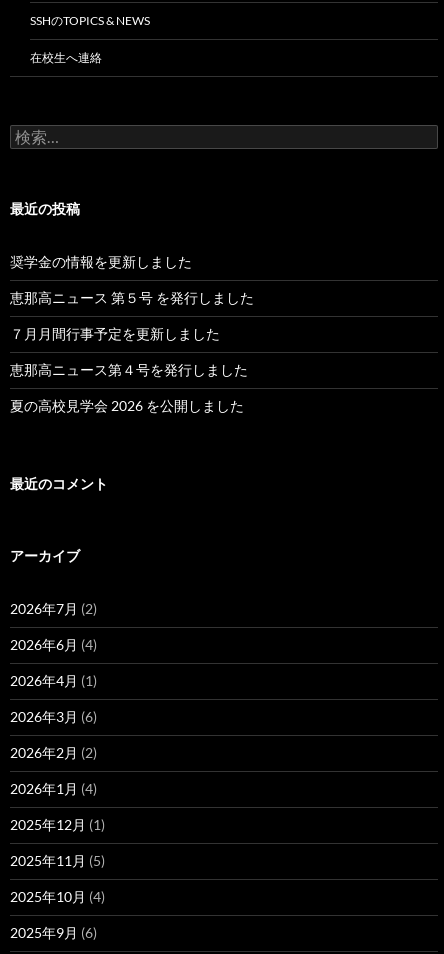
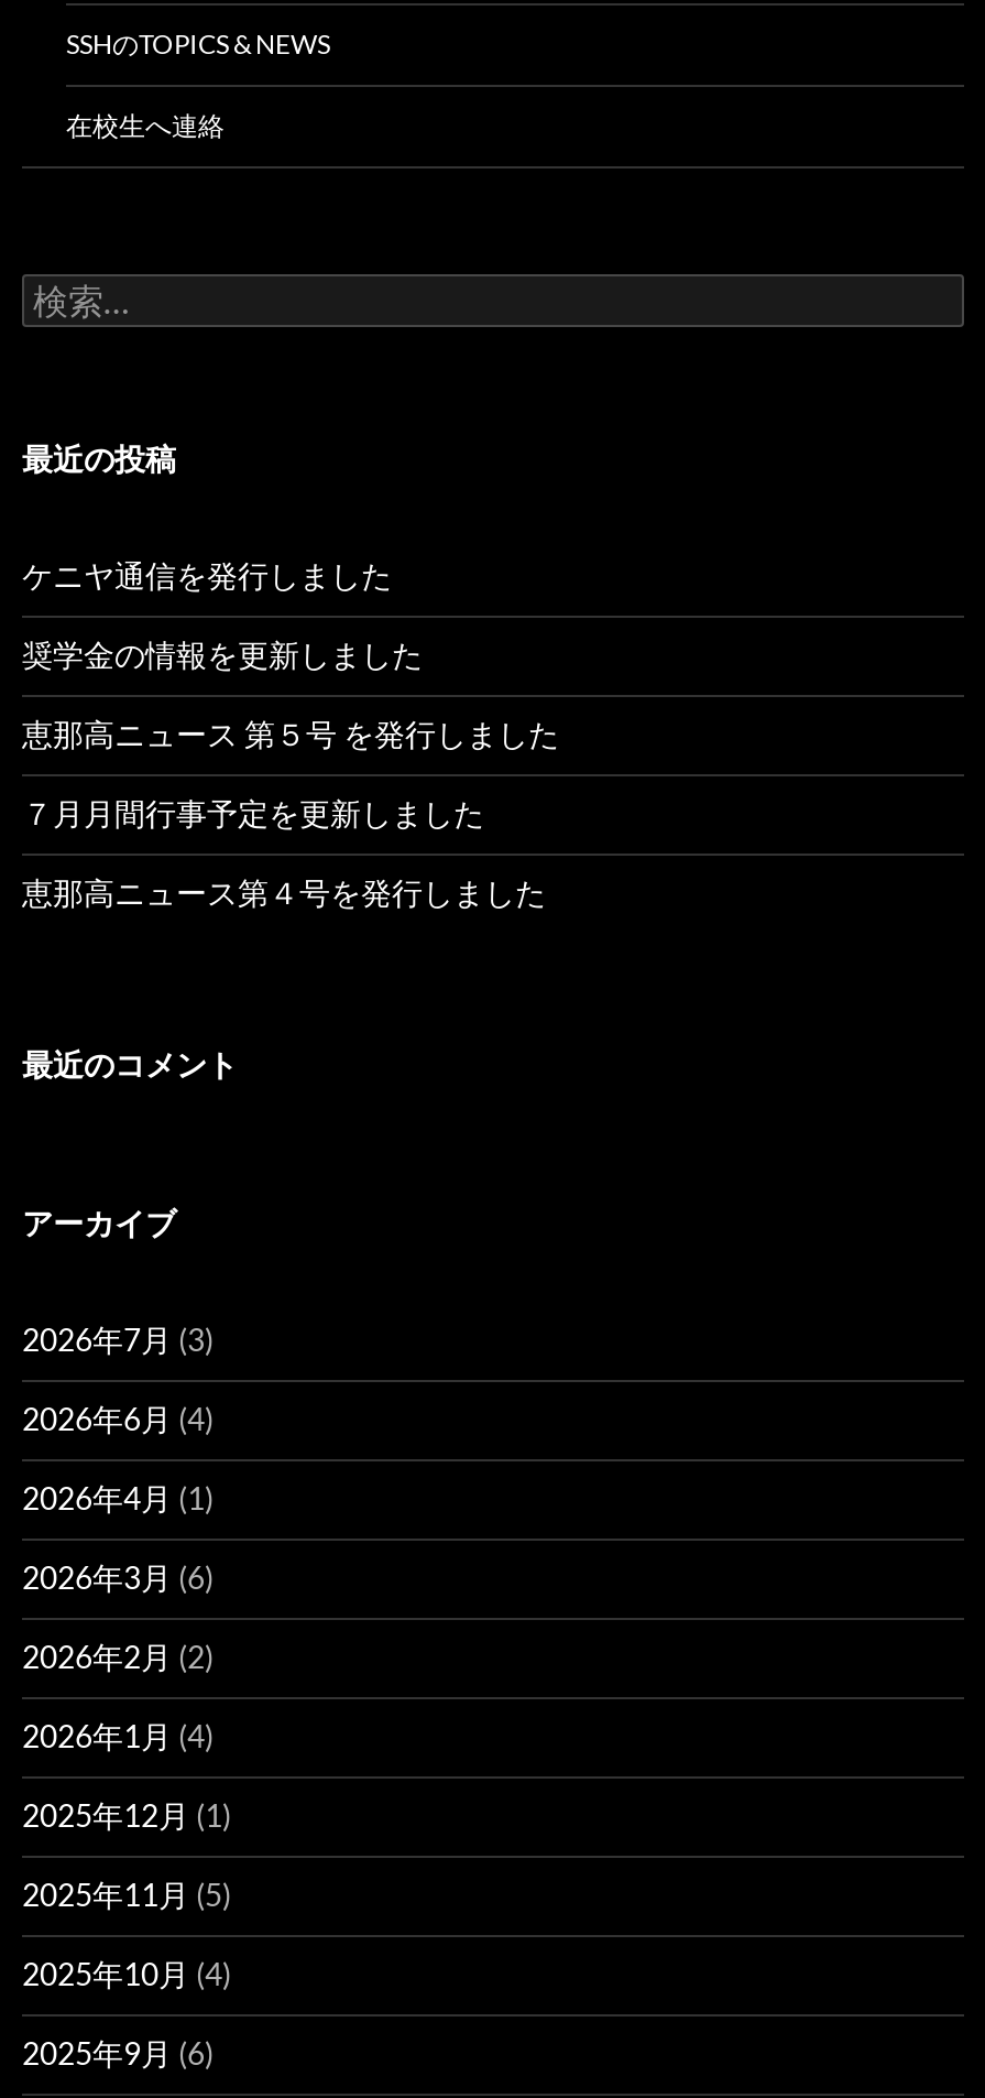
+ ケニヤ通信を発行しました

moved down: 奨学金の情報を更新しました | 恵那高ニュース 第５号 を発行しました | ７月月間行事予定を更新しました | 恵那高ニュース第４号を発行しました

- 夏の高校見学会 2026 を公開しました

- 2026年7月(2)
+ 2026年7月(3)
